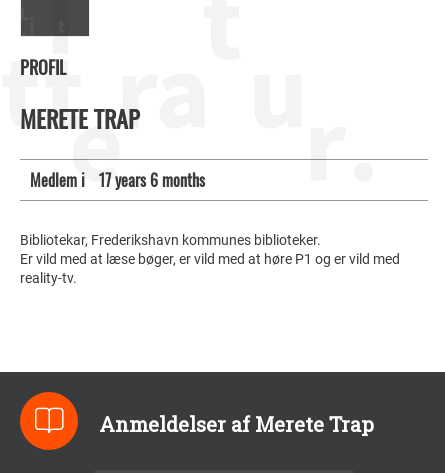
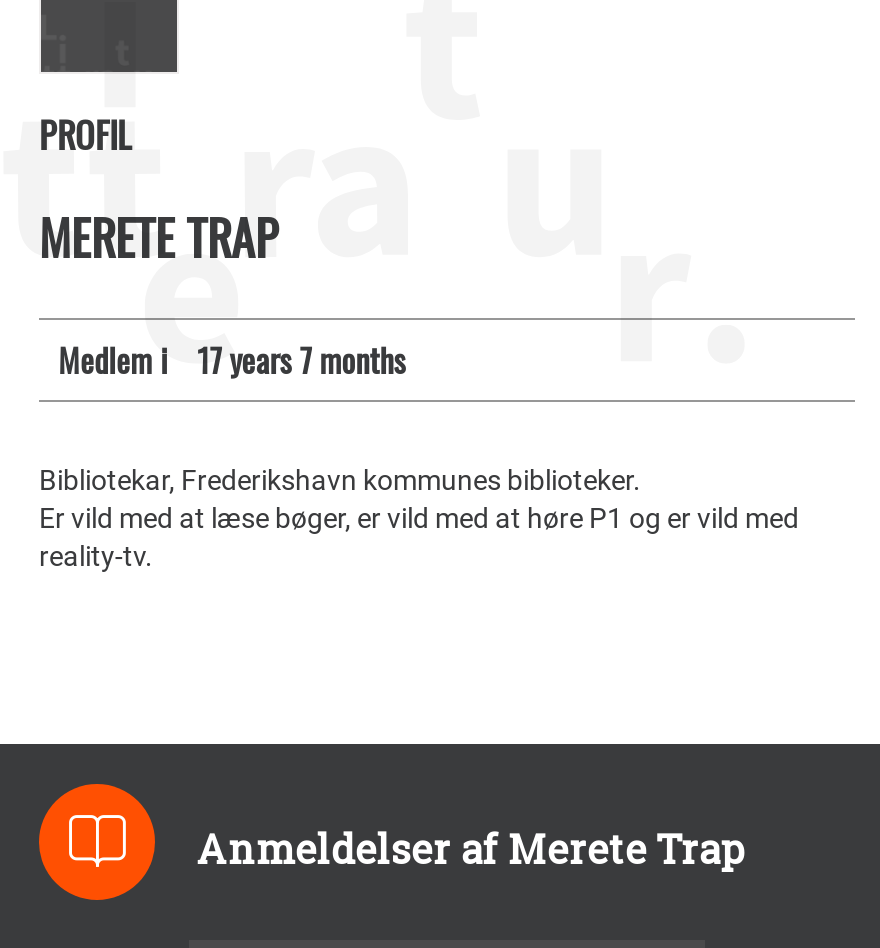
- Medlem i 17 years 6 months
+ Medlem i 17 years 7 months
